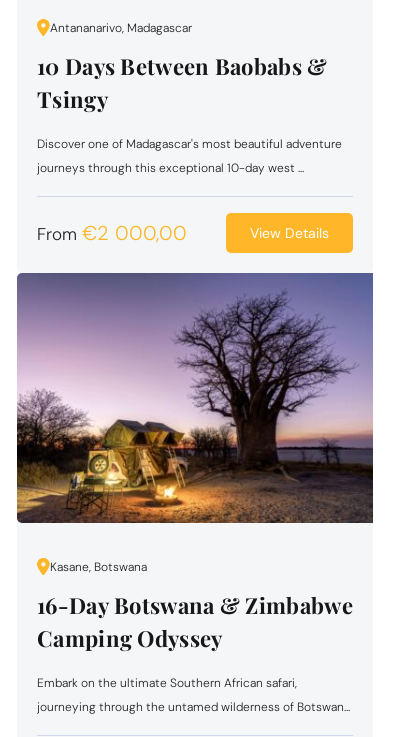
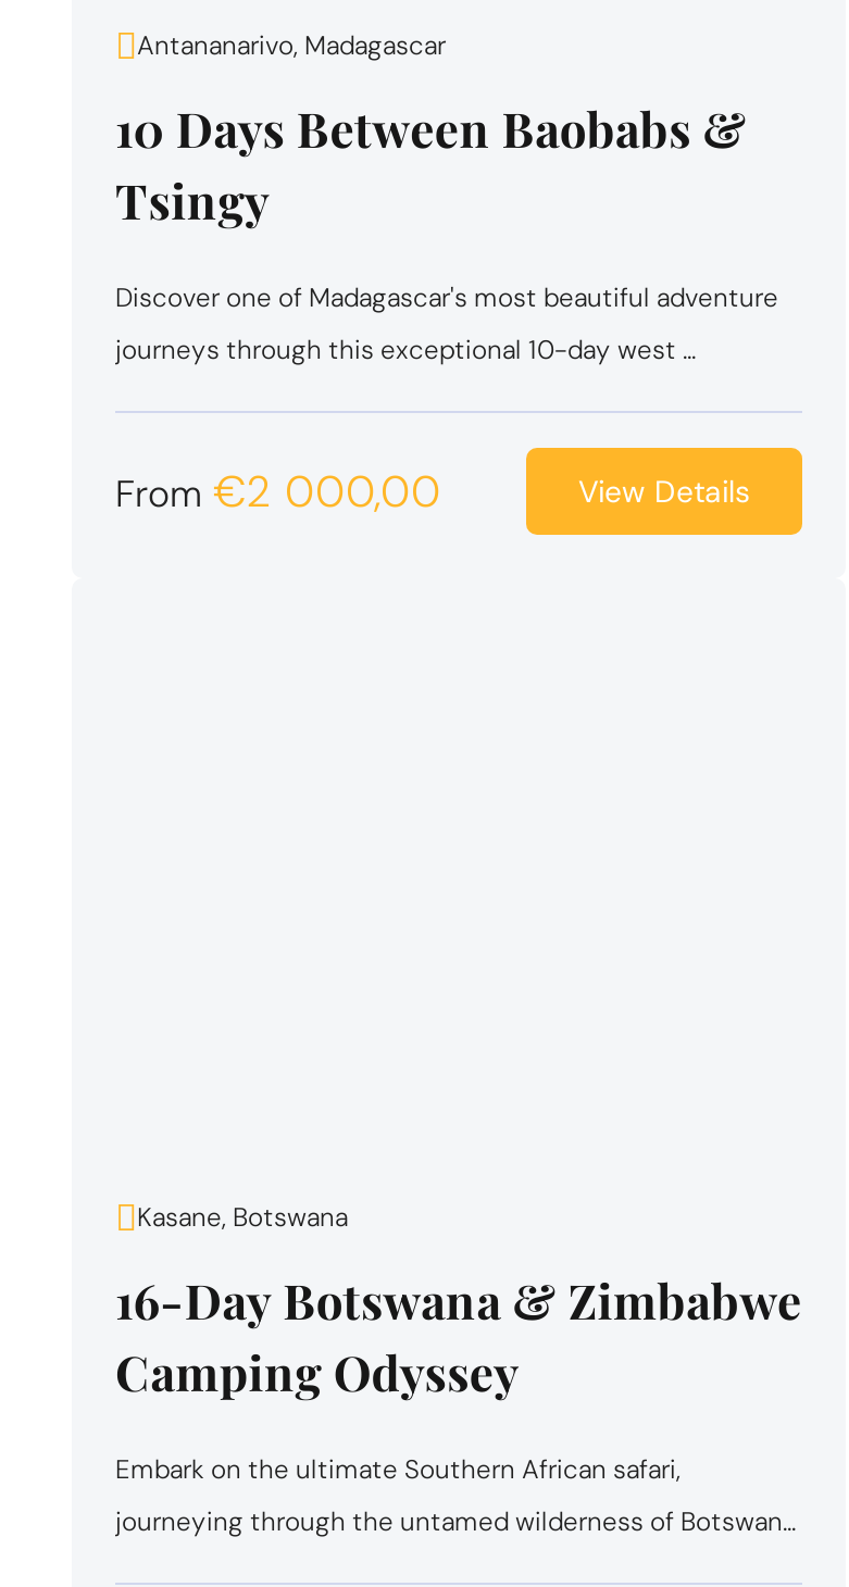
- [image]
